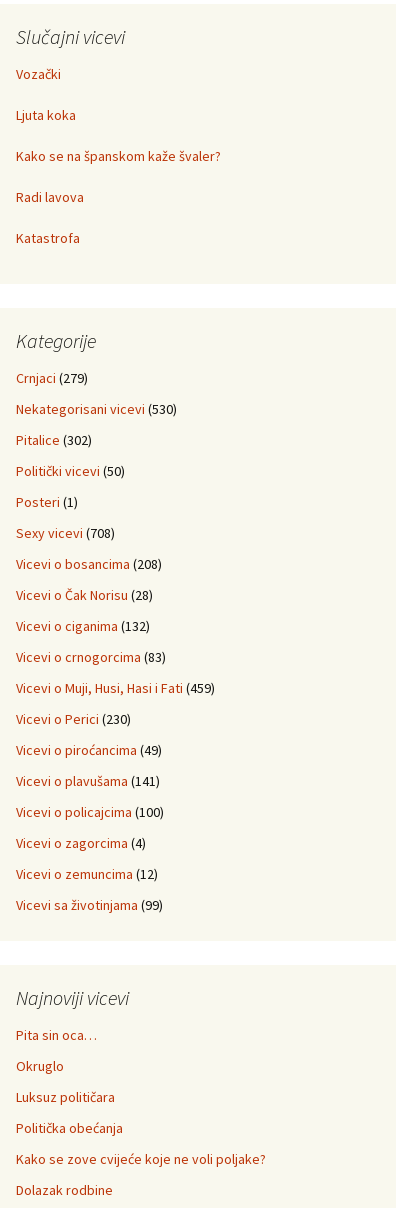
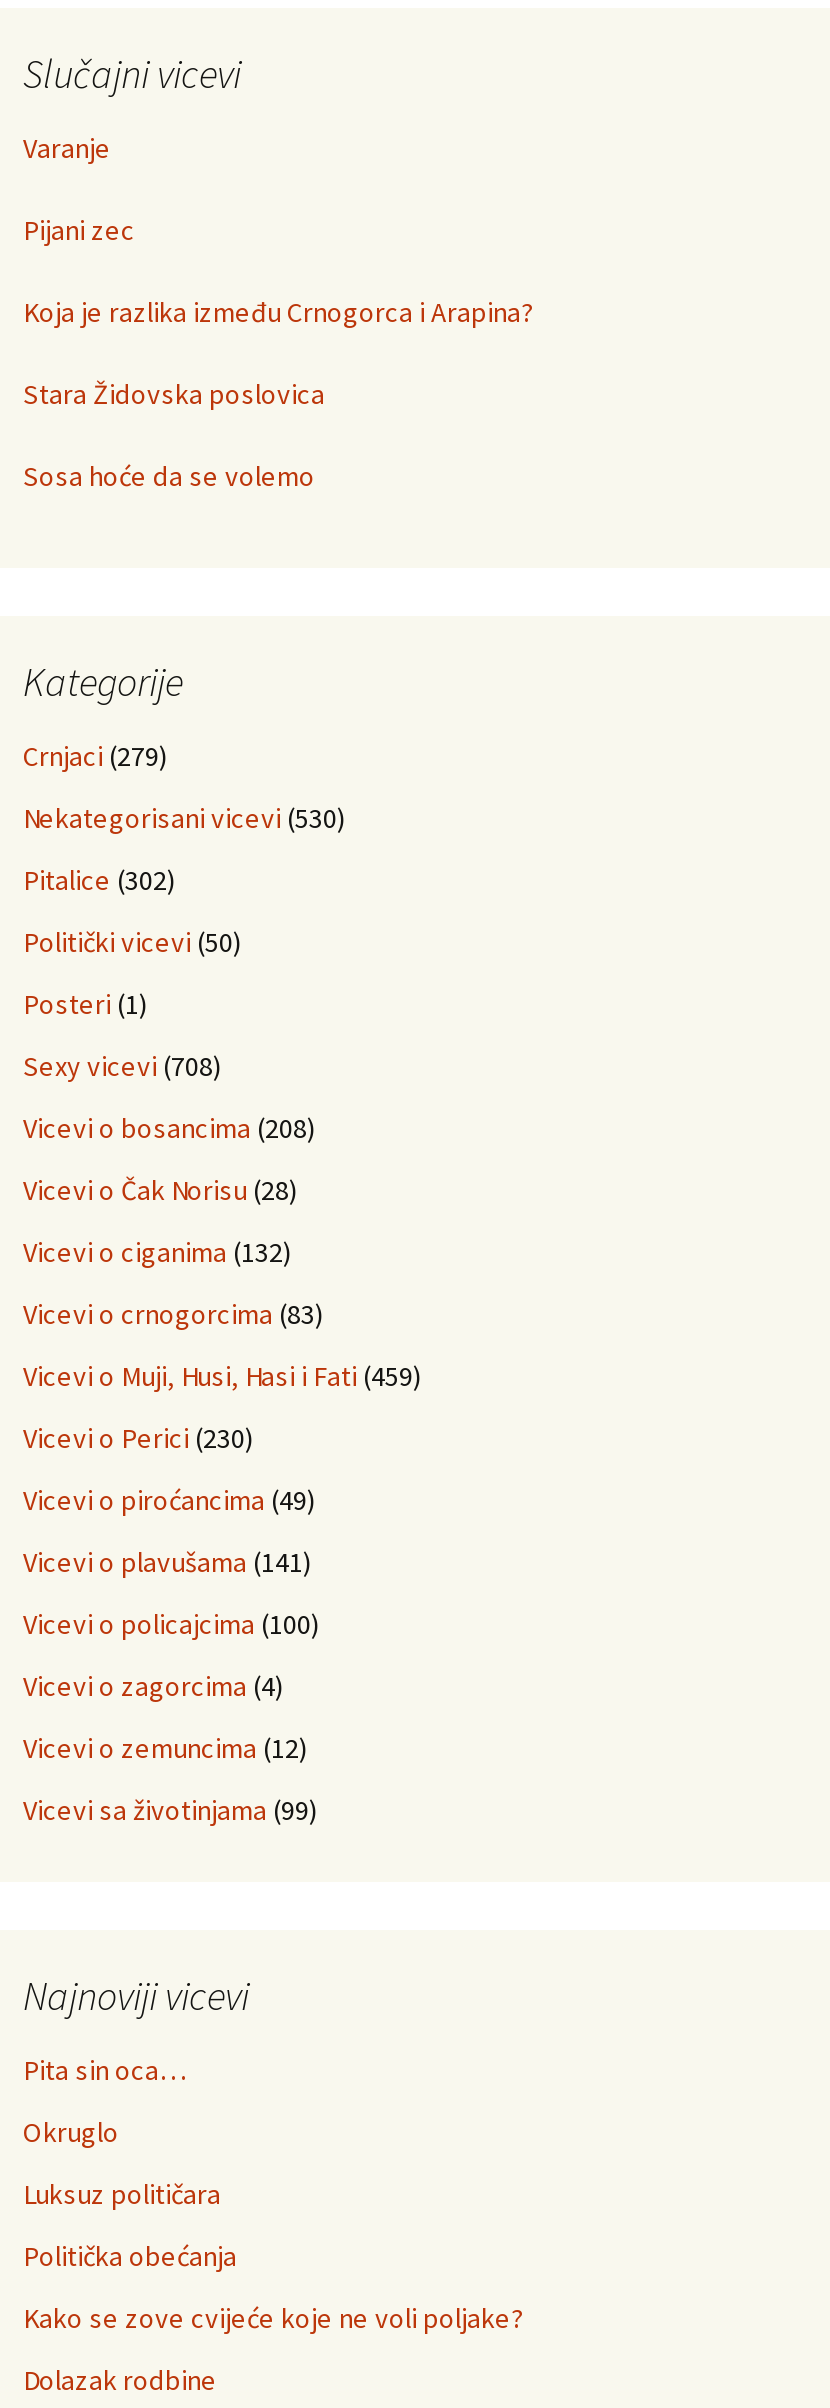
- Vozački
+ Varanje

- Ljuta koka
+ Pijani zec

- Kako se na španskom kaže švaler?
+ Koja je razlika između Crnogorca i Arapina?

- Radi lavova
+ Stara Židovska poslovica

- Katastrofa
+ Sosa hoće da se volemo
